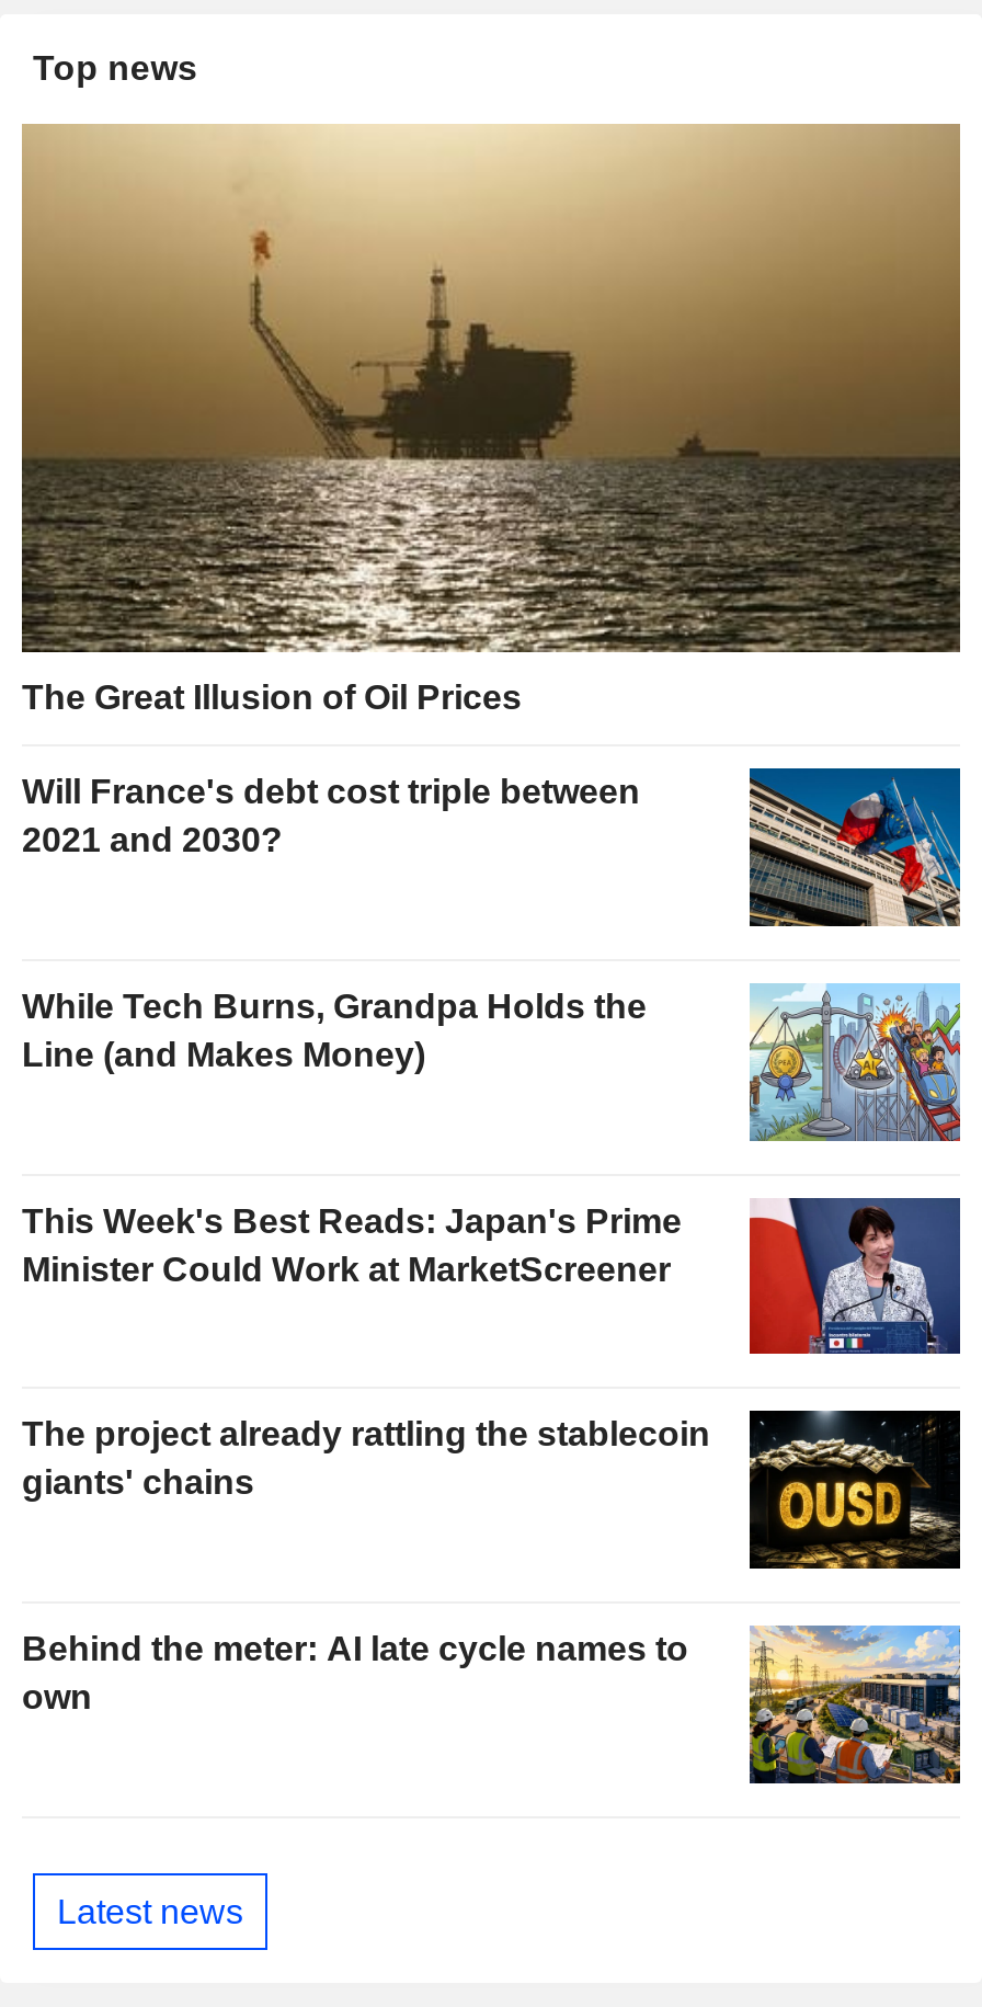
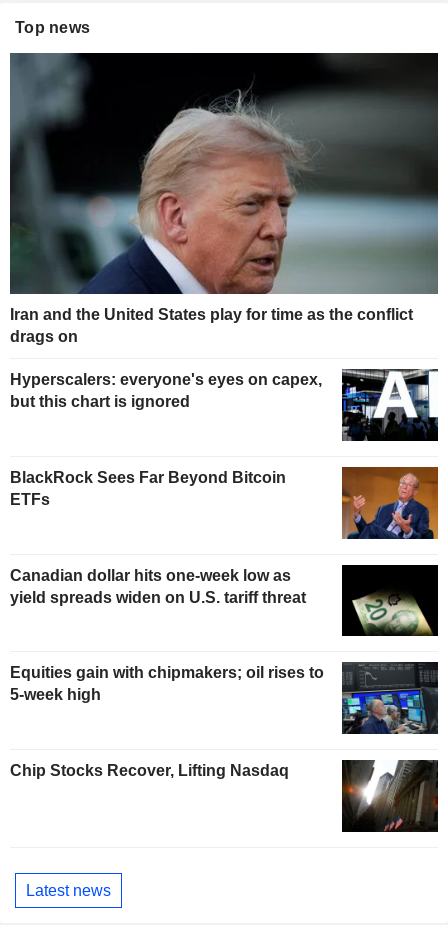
- [image]
- The Great Illusion of Oil Prices
+ [image]
+ Iran and the United States play for time as the conflict
+ drags on

- Will France's debt cost triple between
- 2021 and 2030?
+ Hyperscalers: everyone's eyes on capex,
+ but this chart is ignored

- [image]
+ [image]

- While Tech Burns, Grandpa Holds the
- Line (and Makes Money)
+ BlackRock Sees Far Beyond Bitcoin
+ ETFs

- [image]
+ [image]

- [image]
- This Week's Best Reads: Japan's Prime
- Minister Could Work at MarketScreener
+ [image]
+ Canadian dollar hits one-week low as
+ yield spreads widen on U.S. tariff threat

- [image]
- The project already rattling the stablecoin
- giants' chains
+ [image]
+ Equities gain with chipmakers; oil rises to
+ 5-week high

- Behind the meter: AI late cycle names to
- own
+ Chip Stocks Recover, Lifting Nasdaq

- [image]
+ [image]
